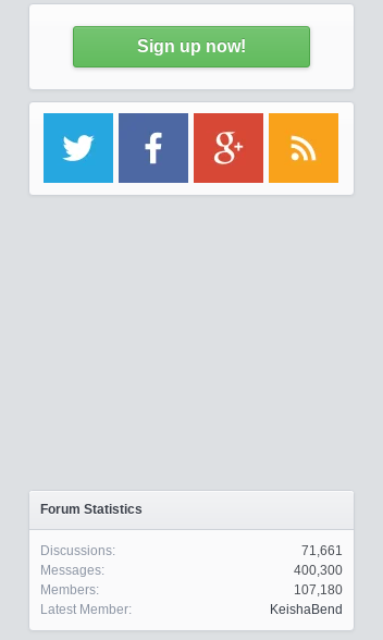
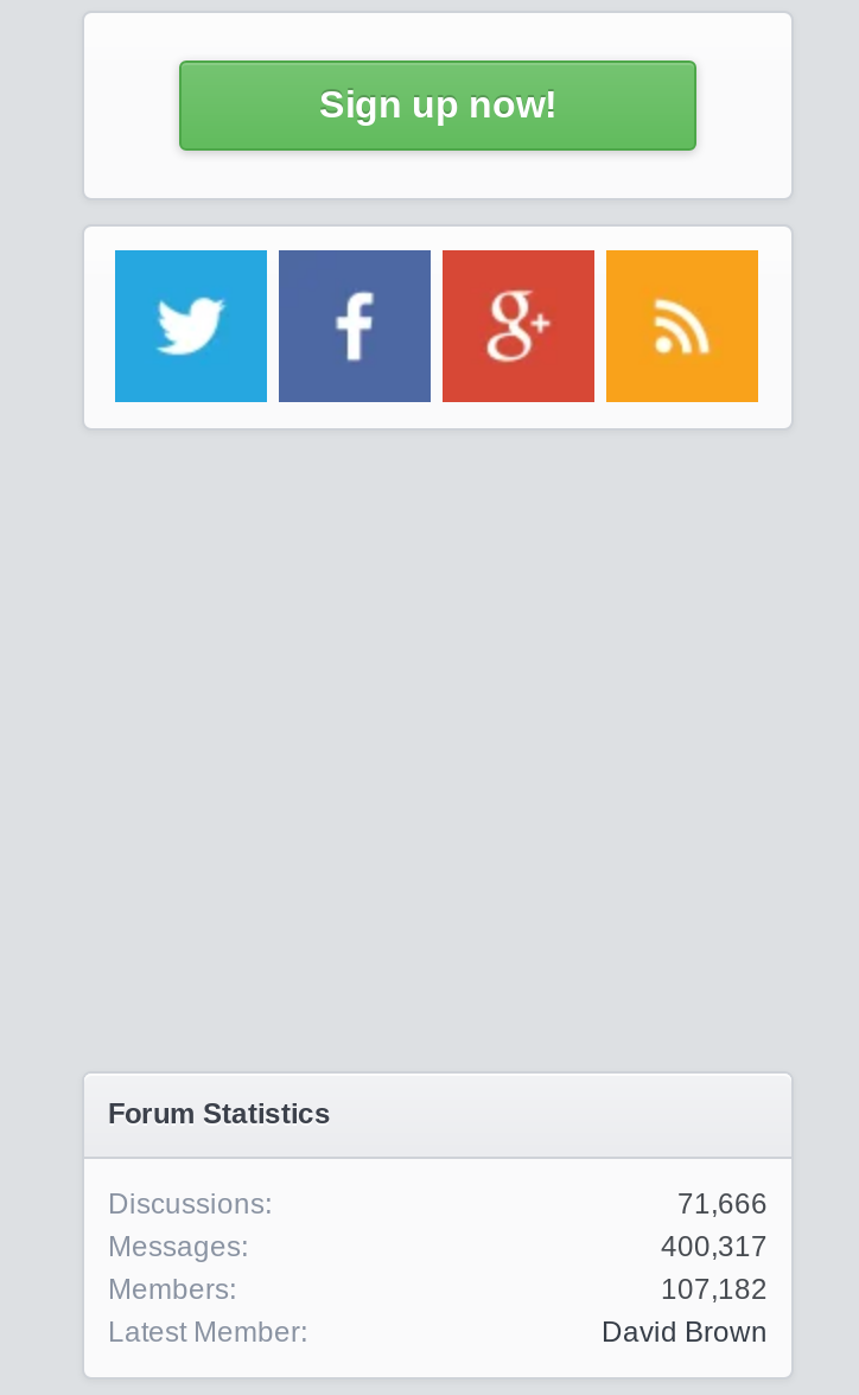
- 71,661
+ 71,666

- 400,300
+ 400,317

- 107,180
+ 107,182

- KeishaBend
+ David Brown
